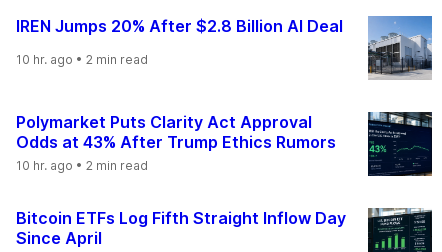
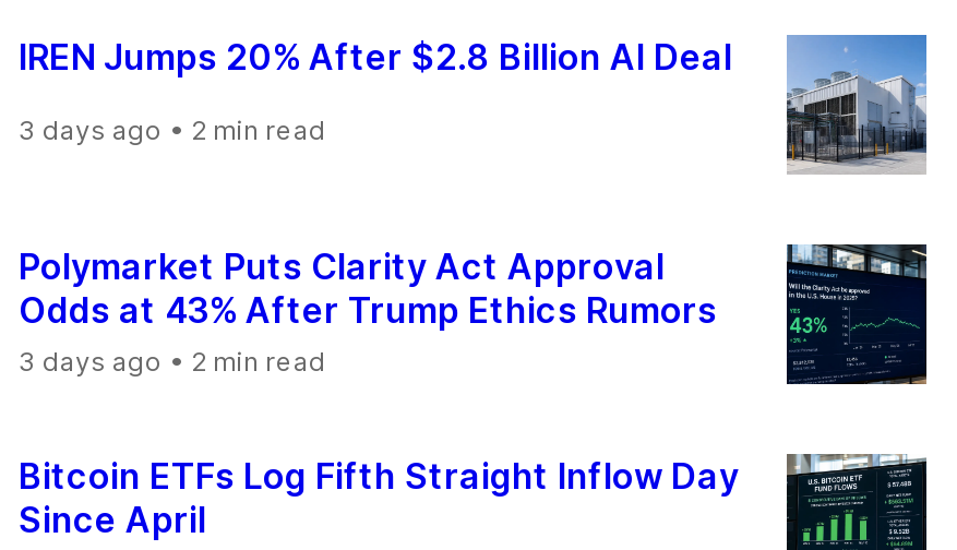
- 10 hr. ago • 2 min read
+ 3 days ago • 2 min read

- 10 hr. ago • 2 min read
+ 3 days ago • 2 min read
